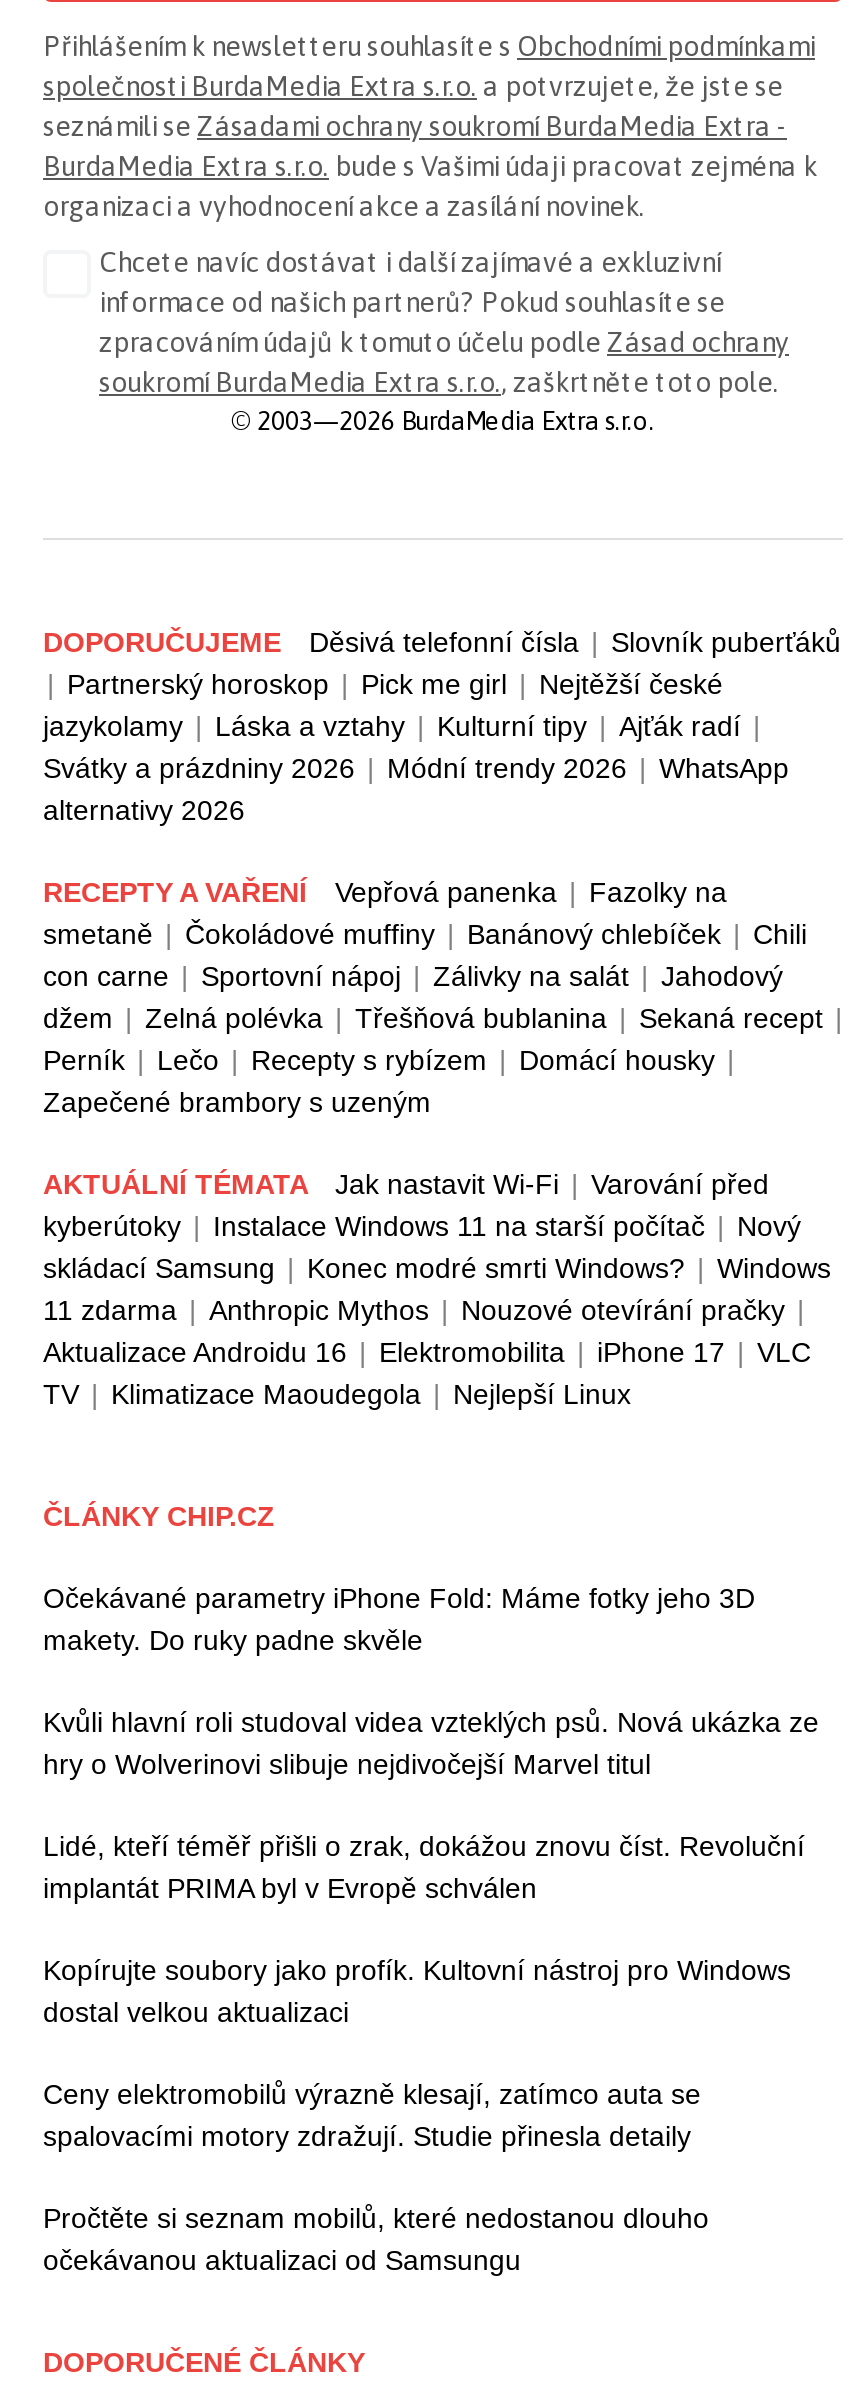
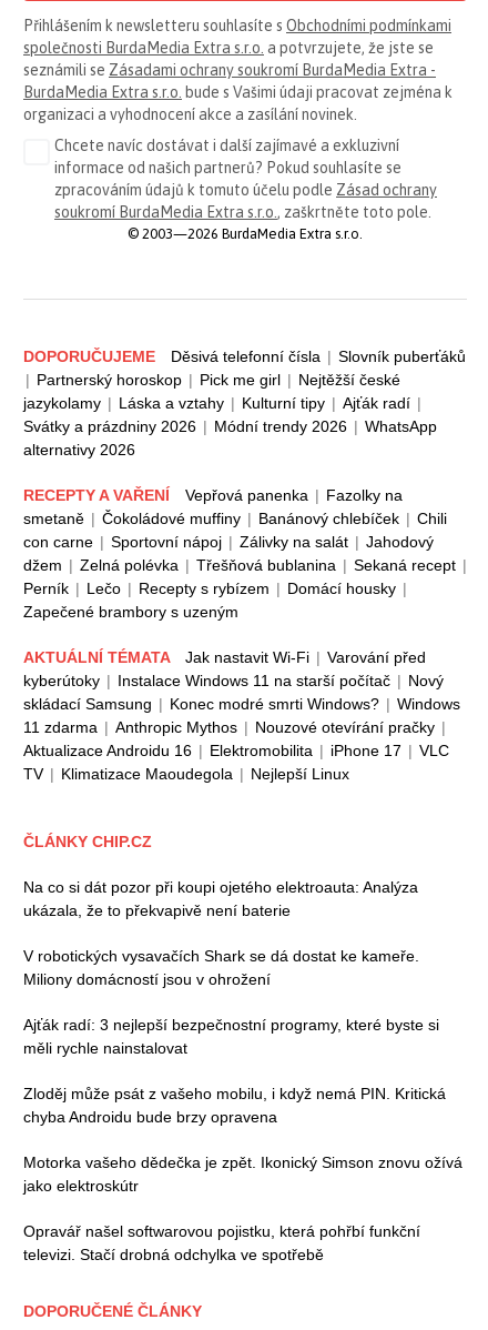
- Očekávané parametry iPhone Fold: Máme fotky jeho 3D
- makety. Do ruky padne skvěle
+ Na co si dát pozor při koupi ojetého elektroauta: Analýza
+ ukázala, že to překvapivě není baterie

- Kvůli hlavní roli studoval videa vzteklých psů. Nová ukázka ze
- hry o Wolverinovi slibuje nejdivočejší Marvel titul
+ V robotických vysavačích Shark se dá dostat ke kameře.
+ Miliony domácností jsou v ohrožení

- Lidé, kteří téměř přišli o zrak, dokážou znovu číst. Revoluční
- implantát PRIMA byl v Evropě schválen
+ Ajťák radí: 3 nejlepší bezpečnostní programy, které byste si
+ měli rychle nainstalovat

- Kopírujte soubory jako profík. Kultovní nástroj pro Windows
- dostal velkou aktualizaci
+ Zloděj může psát z vašeho mobilu, i když nemá PIN. Kritická
+ chyba Androidu bude brzy opravena

- Ceny elektromobilů výrazně klesají, zatímco auta se
- spalovacími motory zdražují. Studie přinesla detaily
+ Motorka vašeho dědečka je zpět. Ikonický Simson znovu ožívá
+ jako elektroskútr

- Pročtěte si seznam mobilů, které nedostanou dlouho
- očekávanou aktualizaci od Samsungu
+ Opravář našel softwarovou pojistku, která pohřbí funkční
+ televizi. Stačí drobná odchylka ve spotřebě
